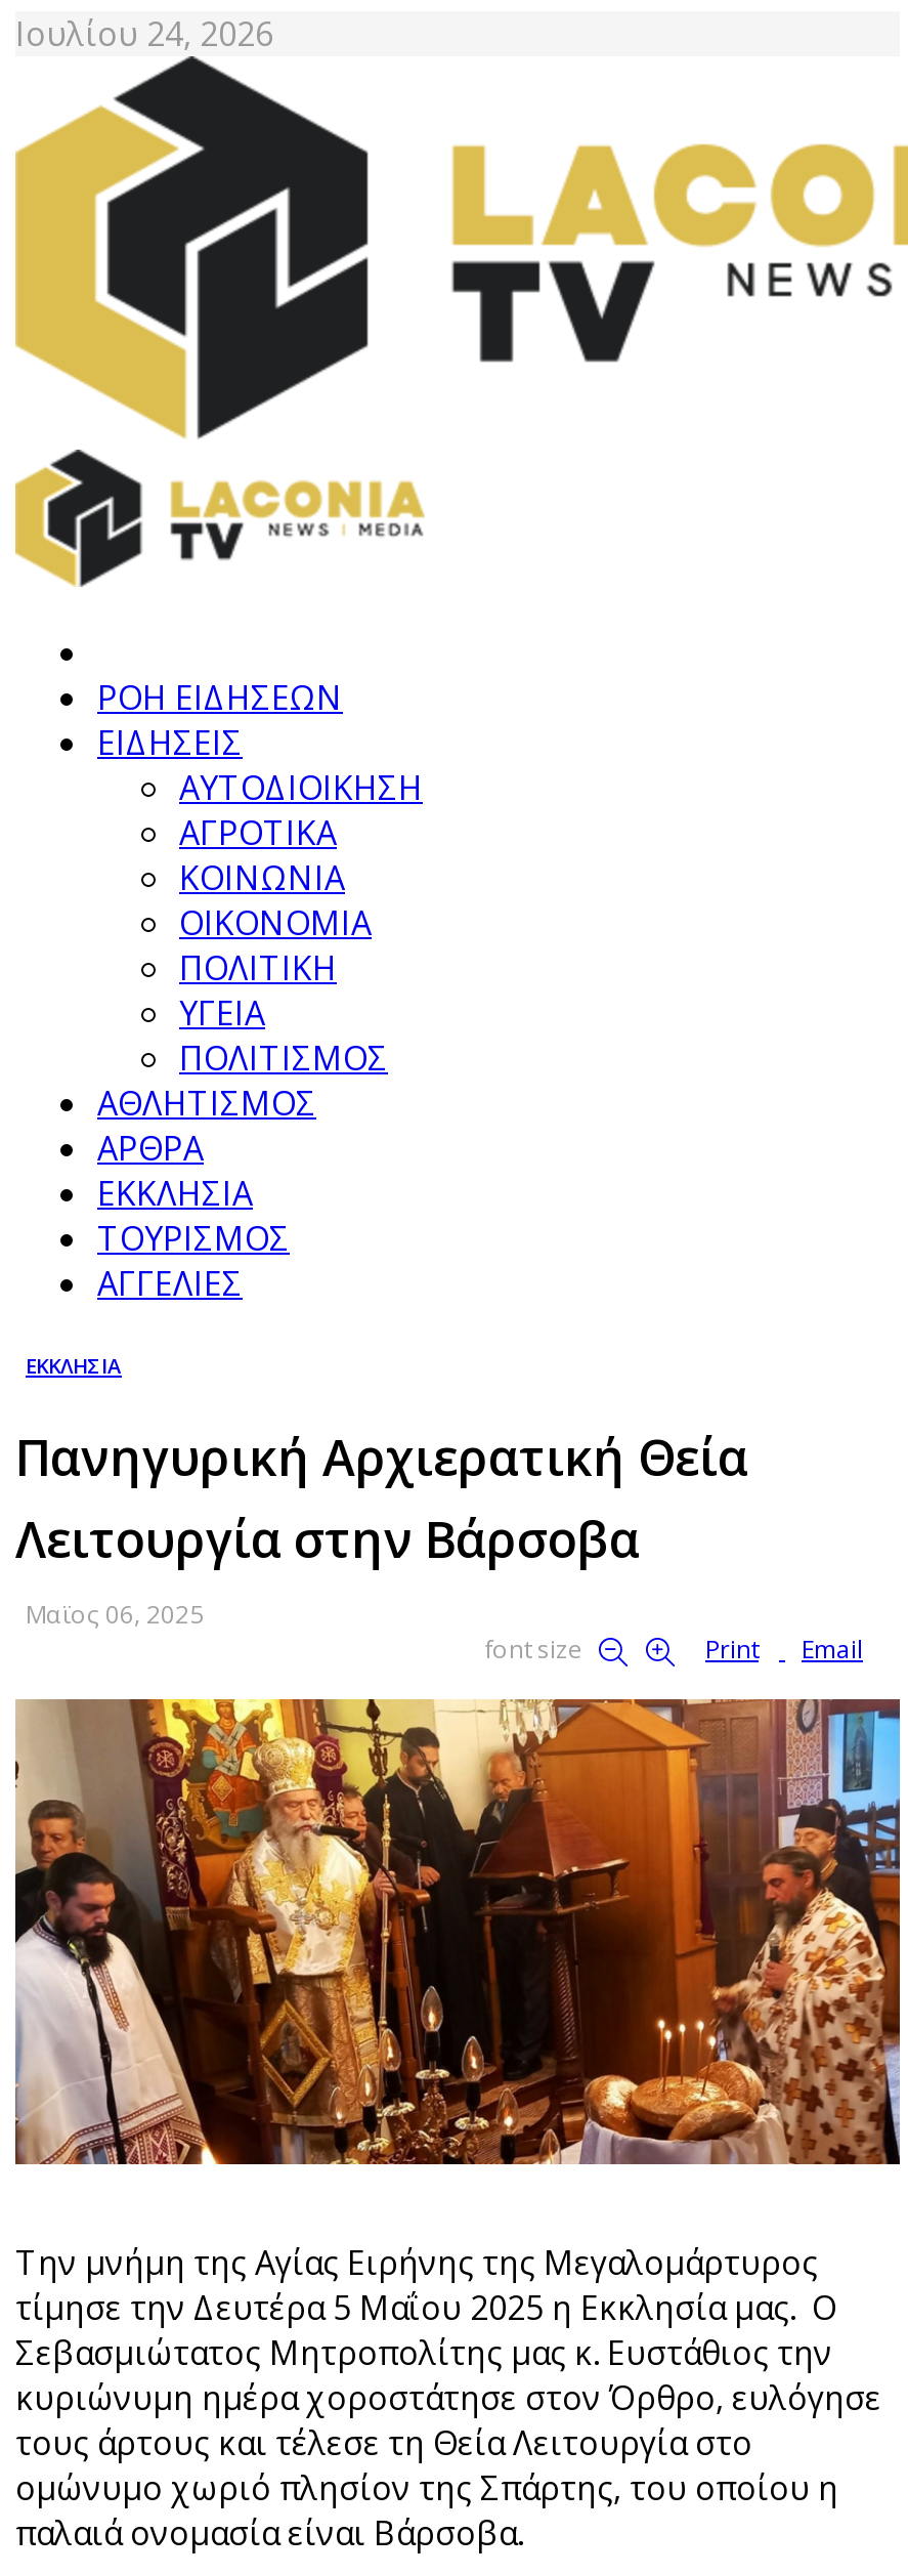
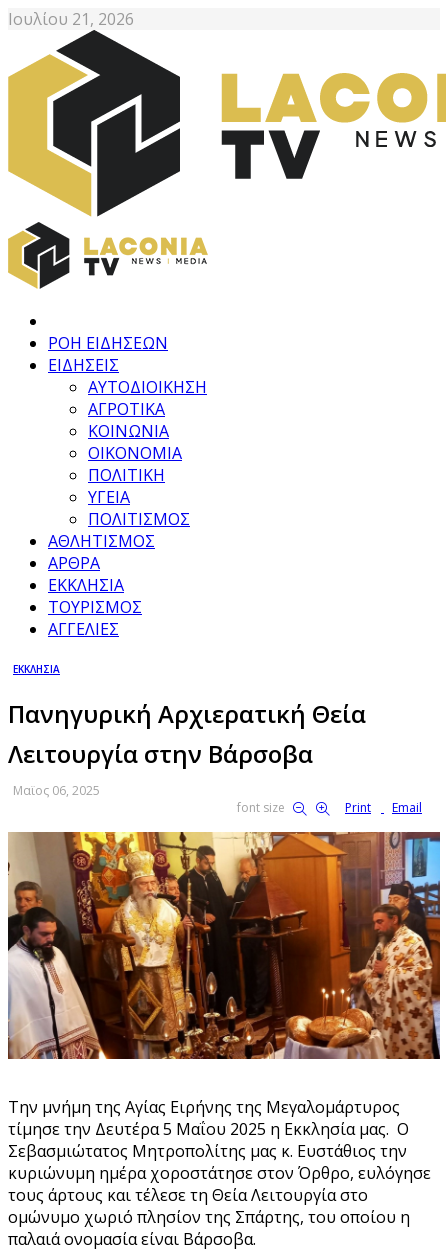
- Ιουλίου 24, 2026
+ Ιουλίου 21, 2026
